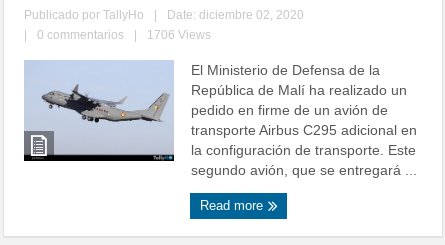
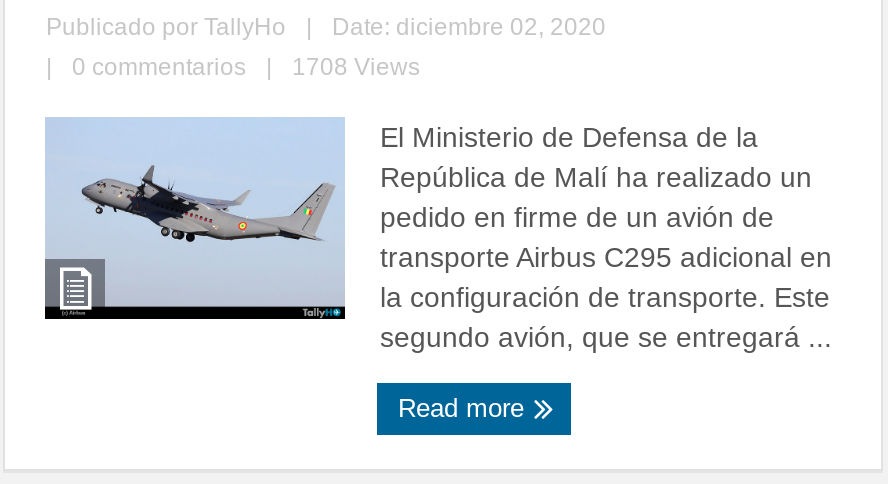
- 1706 Views
+ 1708 Views
